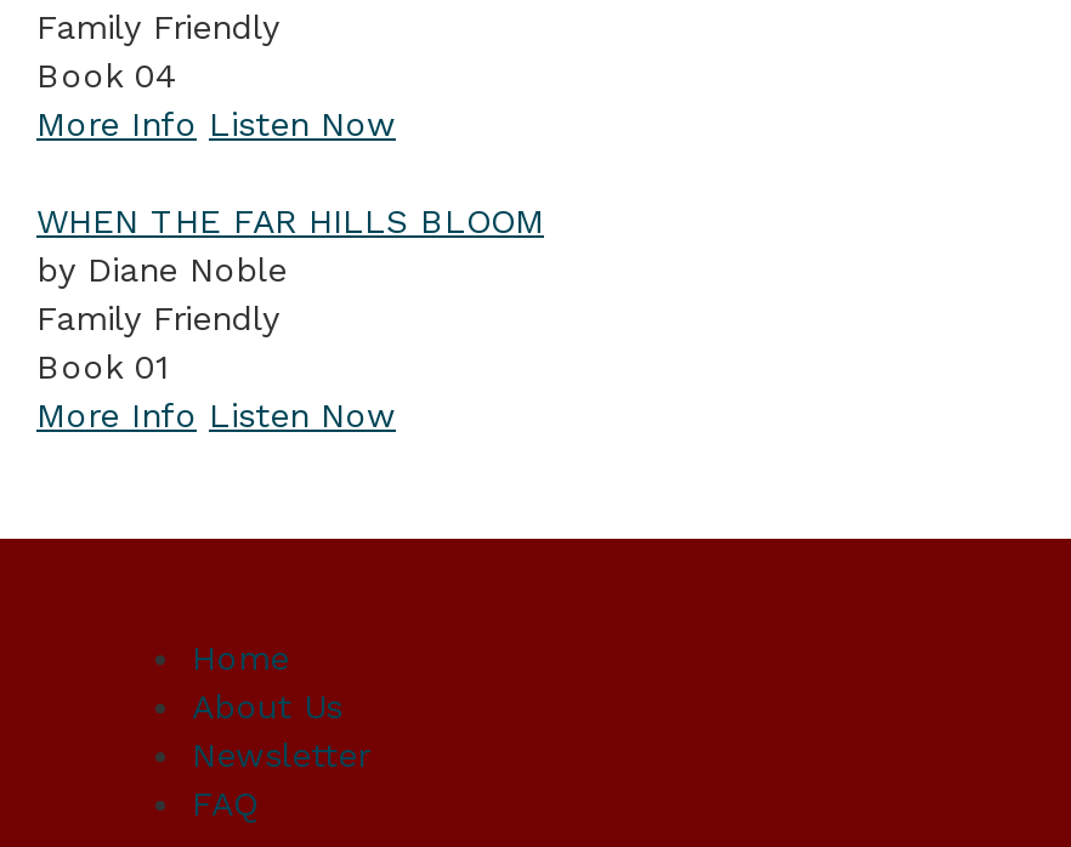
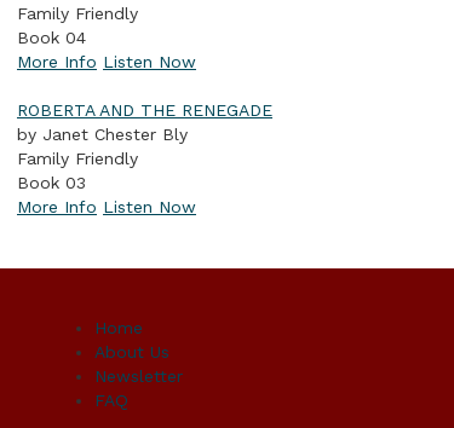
- WHEN THE FAR HILLS BLOOM
- by Diane Noble
+ ROBERTA AND THE RENEGADE
+ by Janet Chester Bly

- Book 01
+ Book 03
